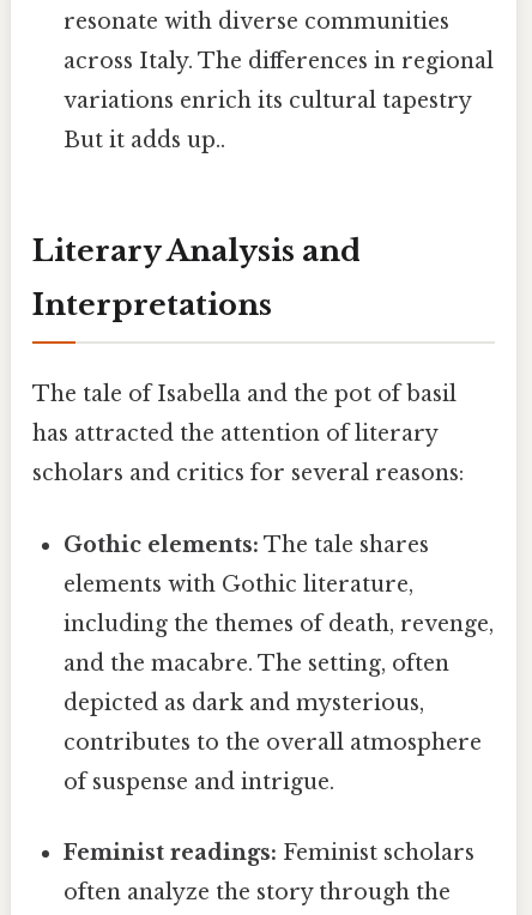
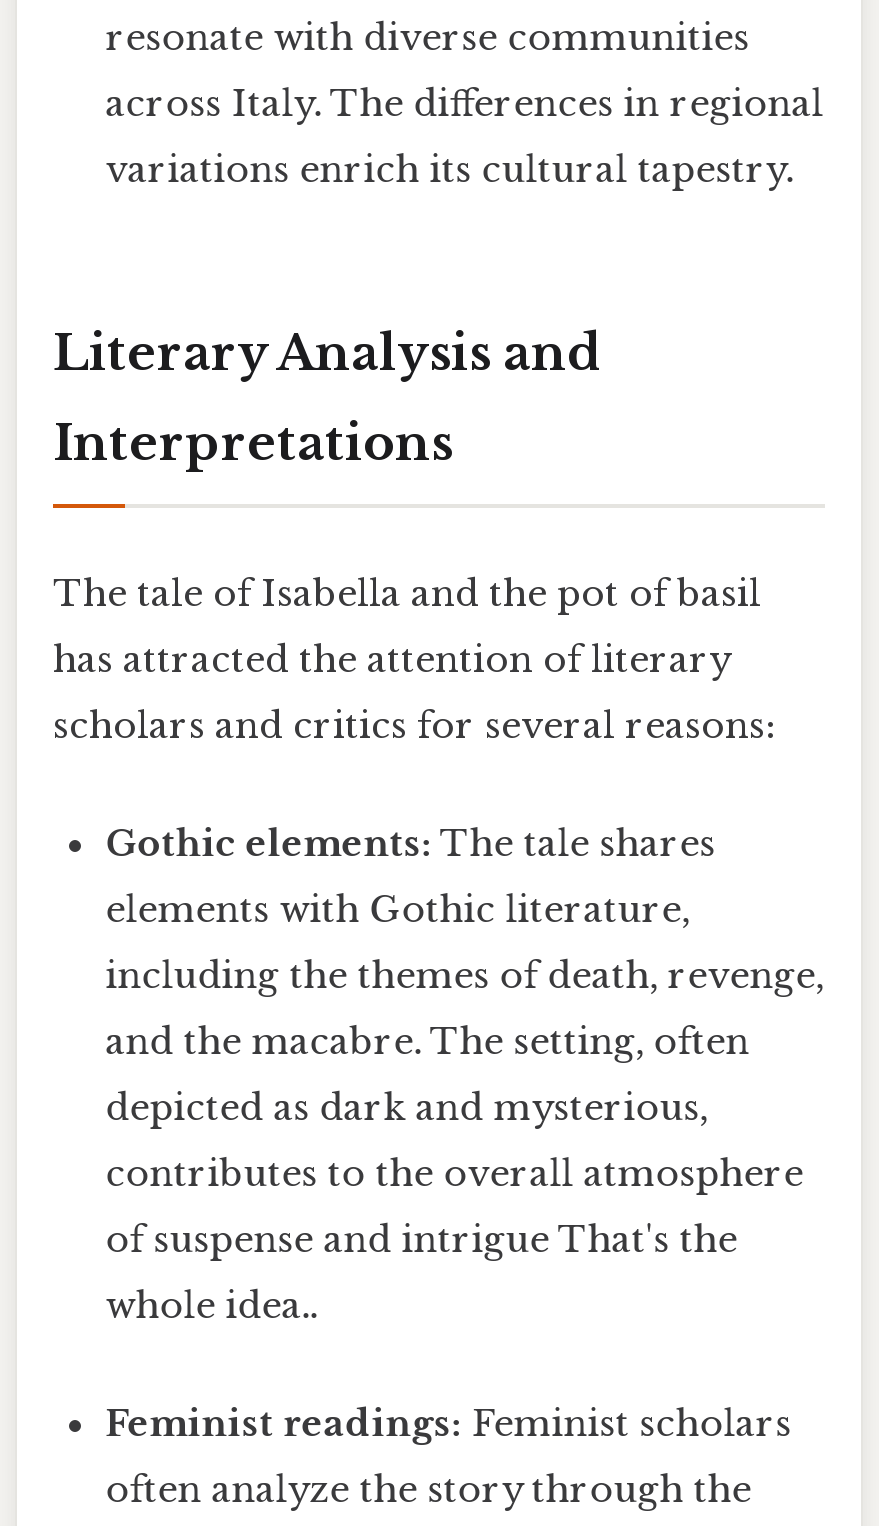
- variations enrich its cultural tapestry
- But it adds up..
+ variations enrich its cultural tapestry.

moved up: Literary Analysis and | Interpretations | The tale of Isabella and the pot of basil | ... | depicted as dark and mysterious, | contributes to the overall atmosphere

- of suspense and intrigue.
+ of suspense and intrigue That's the
+ whole idea..
